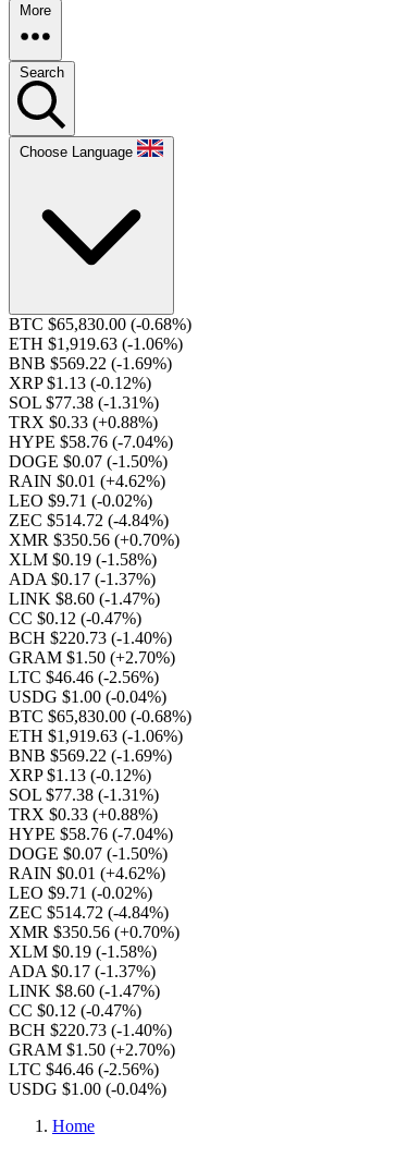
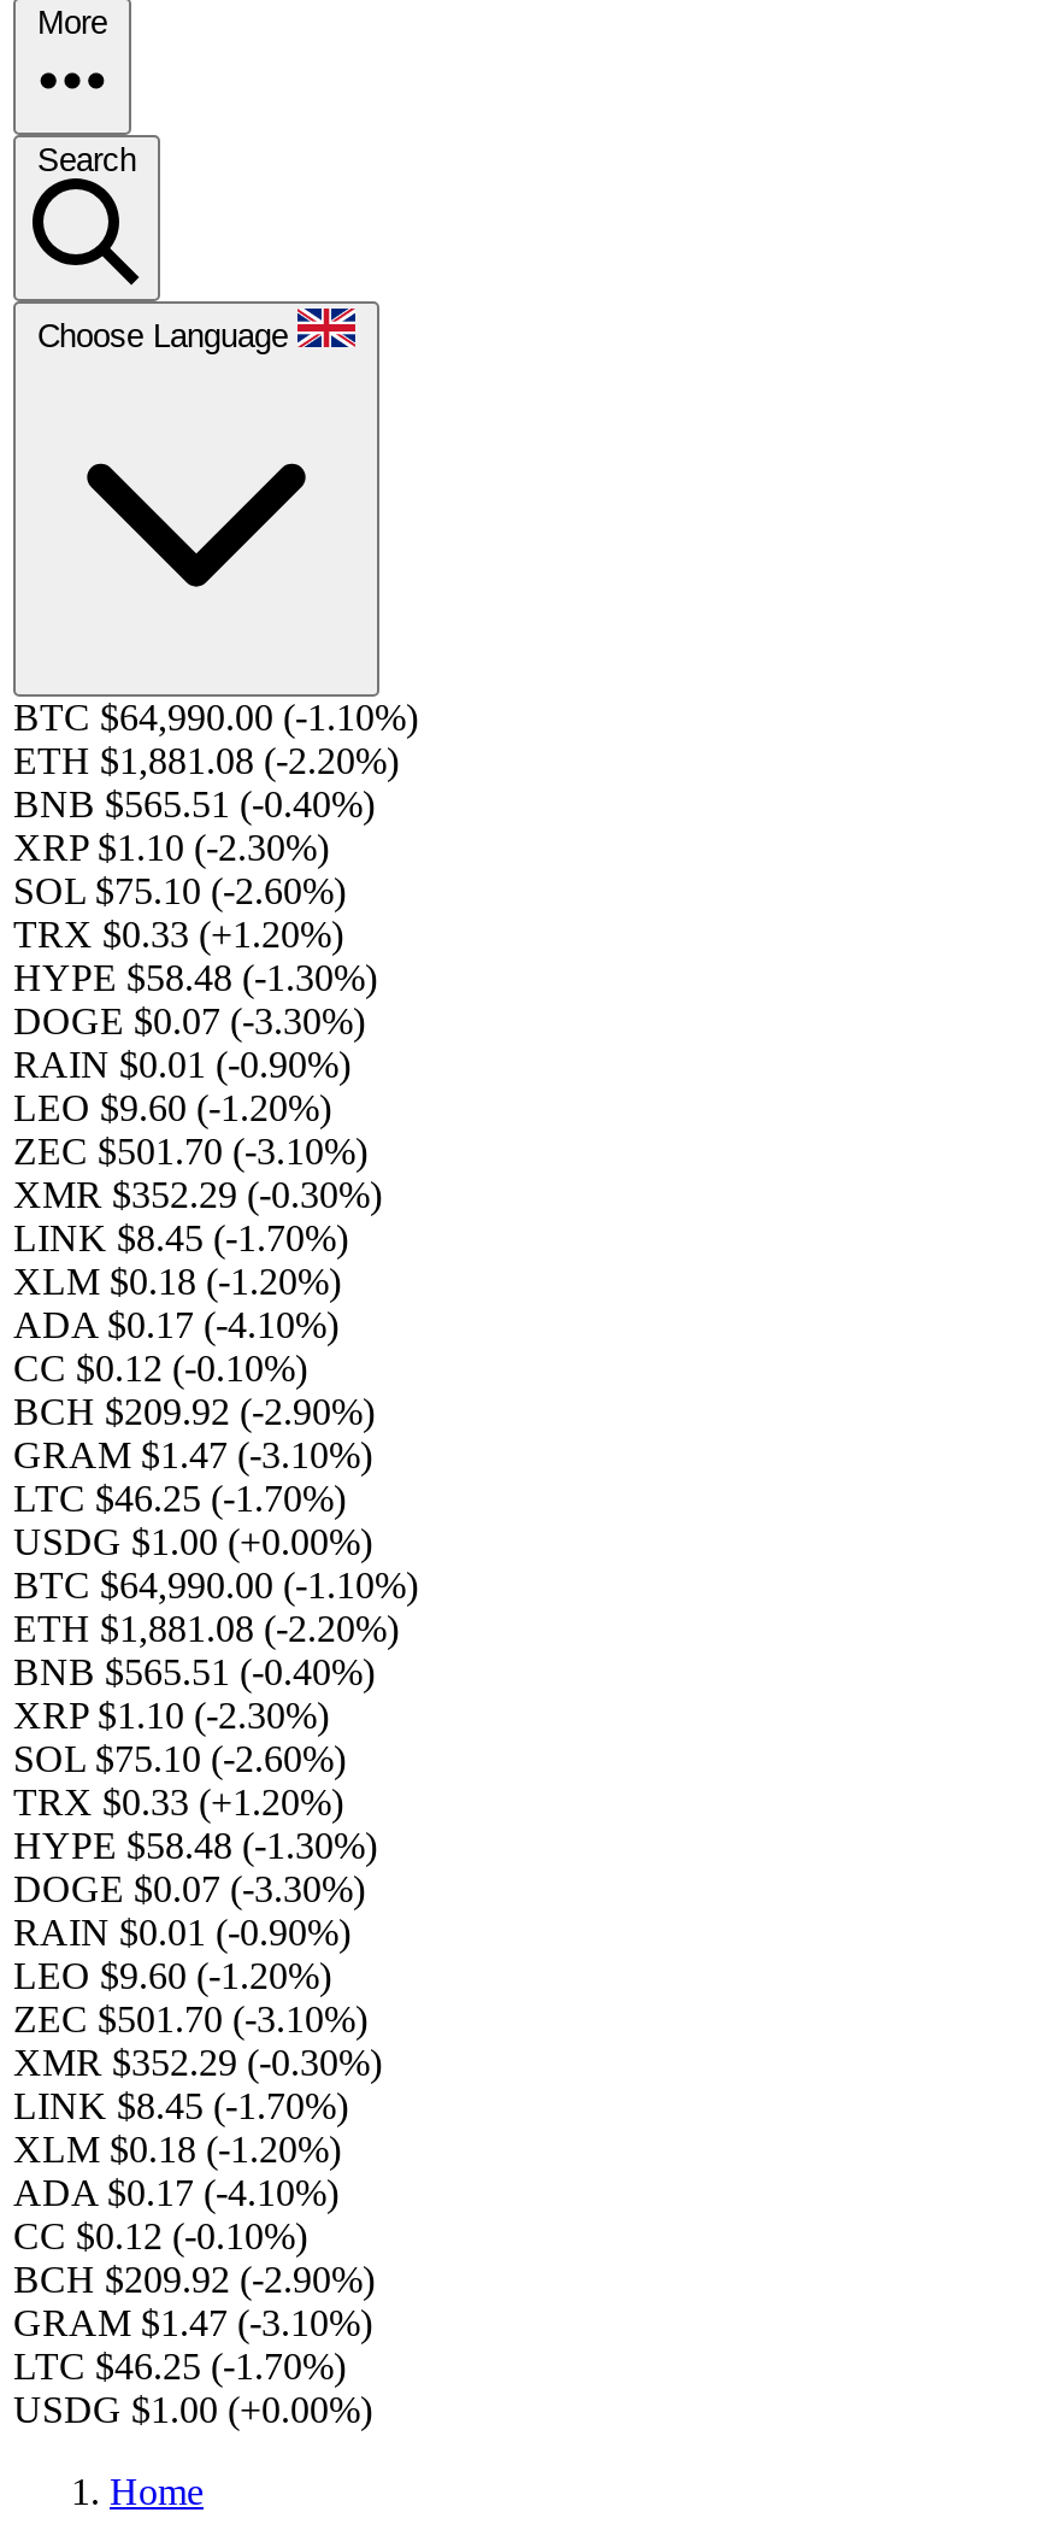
- BTC $65,830.00(-0.68%)
- ETH $1,919.63 (-1.06%)
- BNB $569.22 (-1.69%)
- XRP $1.13 (-0.12%)
- SOL $77.38(-1.31%)
- TRX $0.33 (+0.88%)
- HYPE $58.76 (-7.04%)
- DOGE $0.07 (-1.50%)
- RAIN $0.01 (+4.62%)
- LEO $9.71 (-0.02%)
- ZEC $514.72 (-4.84%)
- XMR $350.56(+0.70%)
- XLM $0.19 (-1.58%)
- ADA $0.17 (-1.37%)
- LINK $8.60 (-1.47%)
- CC $0.12 (-0.47%)
- BCH $220.73 (-1.40%)
- GRAM $1.50 (+2.70%)
- LTC $46.46 (-2.56%)
- USDG $1.00(-0.04%)
- BTC $65,830.00 (-0.68%)
- ETH $1,919.63 (-1.06%)
- BNB $569.22 (-1.69%)
- XRP $1.13 (-0.12%)
- SOL $77.38(-1.31%)
- TRX $0.33 (+0.88%)
- HYPE $58.76 (-7.04%)
- DOGE $0.07 (-1.50%)
- RAIN $0.01 (+4.62%)
- LEO $9.71 (-0.02%)
- ZEC $514.72 (-4.84%)
- XMR $350.56(+0.70%)
- XLM $0.19 (-1.58%)
- ADA $0.17 (-1.37%)
- LINK $8.60 (-1.47%)
- CC $0.12 (-0.47%)
- BCH $220.73 (-1.40%)
- GRAM $1.50 (+2.70%)
- LTC $46.46 (-2.56%)
- USDG $1.00(-0.04%)
+ BTC $64,990.00(-1.10%)
+ ETH $1,881.08 (-2.20%)
+ BNB $565.51 (-0.40%)
+ XRP $1.10 (-2.30%)
+ SOL $75.10(-2.60%)
+ TRX $0.33 (+1.20%)
+ HYPE $58.48 (-1.30%)
+ DOGE $0.07 (-3.30%)
+ RAIN $0.01 (-0.90%)
+ LEO $9.60 (-1.20%)
+ ZEC $501.70 (-3.10%)
+ XMR $352.29(-0.30%)
+ LINK $8.45 (-1.70%)
+ XLM $0.18 (-1.20%)
+ ADA $0.17 (-4.10%)
+ CC $0.12 (-0.10%)
+ BCH $209.92 (-2.90%)
+ GRAM $1.47 (-3.10%)
+ LTC $46.25 (-1.70%)
+ USDG $1.00(+0.00%)
+ BTC $64,990.00 (-1.10%)
+ ETH $1,881.08 (-2.20%)
+ BNB $565.51 (-0.40%)
+ XRP $1.10 (-2.30%)
+ SOL $75.10(-2.60%)
+ TRX $0.33 (+1.20%)
+ HYPE $58.48 (-1.30%)
+ DOGE $0.07 (-3.30%)
+ RAIN $0.01 (-0.90%)
+ LEO $9.60 (-1.20%)
+ ZEC $501.70 (-3.10%)
+ XMR $352.29(-0.30%)
+ LINK $8.45 (-1.70%)
+ XLM $0.18 (-1.20%)
+ ADA $0.17 (-4.10%)
+ CC $0.12 (-0.10%)
+ BCH $209.92 (-2.90%)
+ GRAM $1.47 (-3.10%)
+ LTC $46.25 (-1.70%)
+ USDG $1.00(+0.00%)
